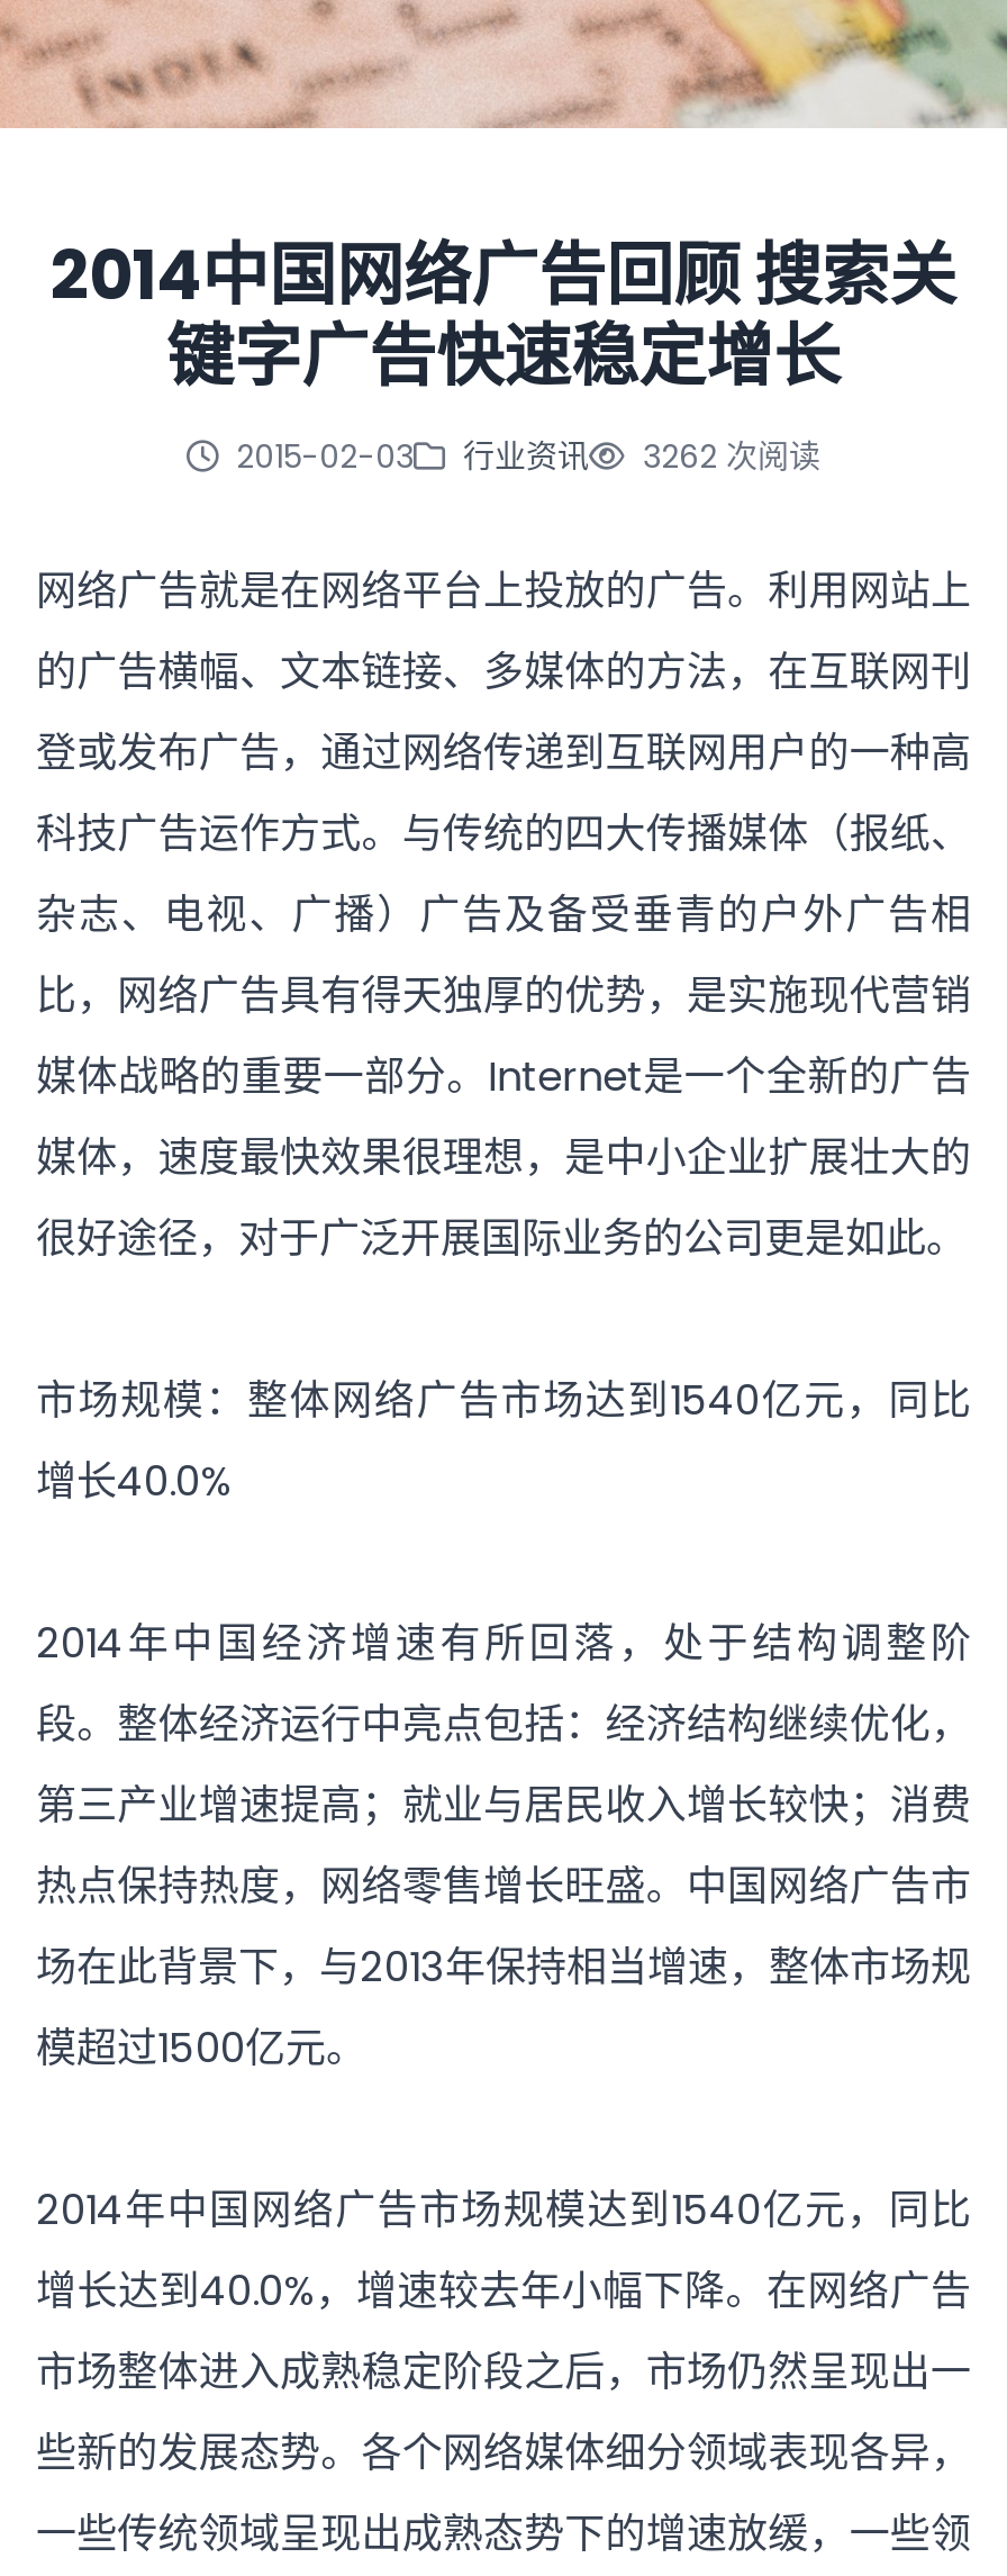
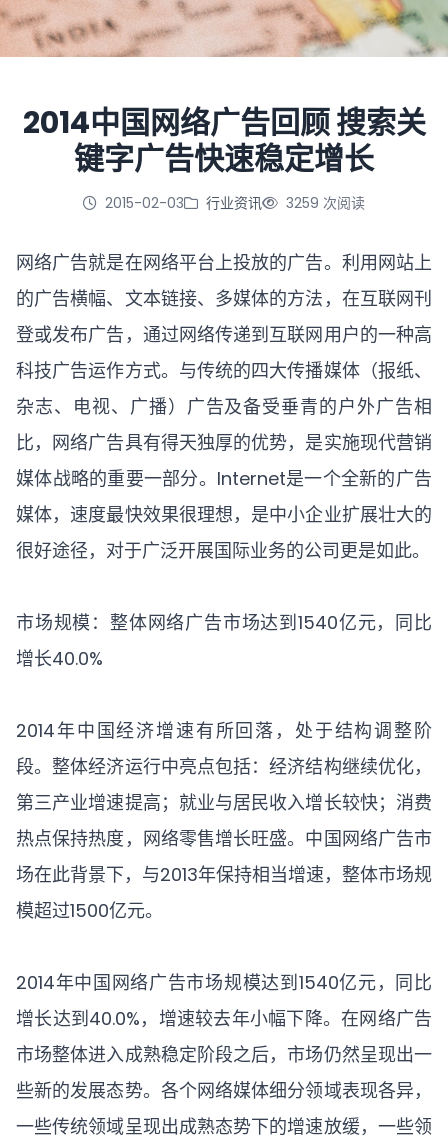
- 2015-02-03 行业资讯 3262 次阅读
+ 2015-02-03 行业资讯 3259 次阅读
